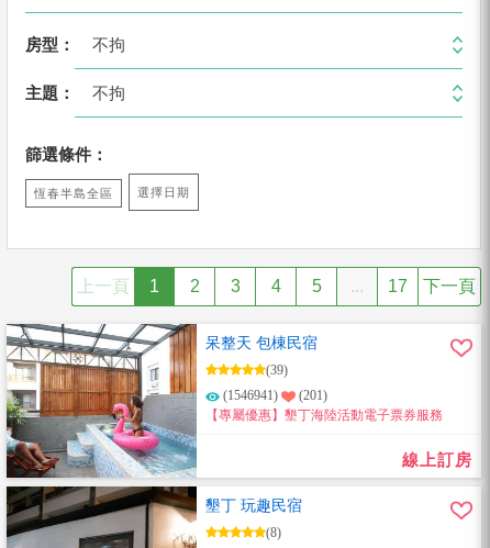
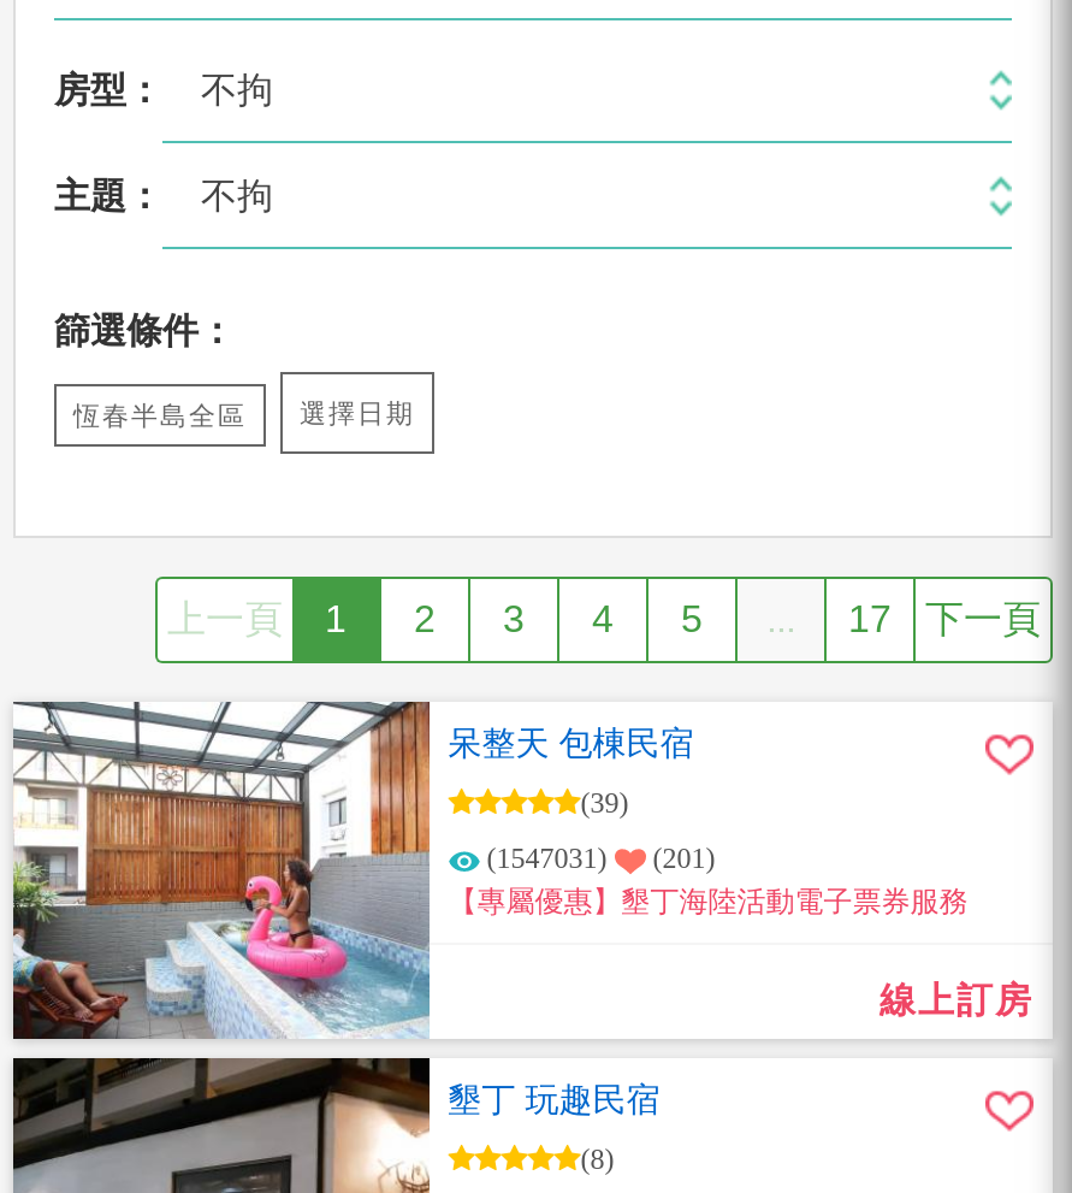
- (1546941) (201)
+ (1547031) (201)
